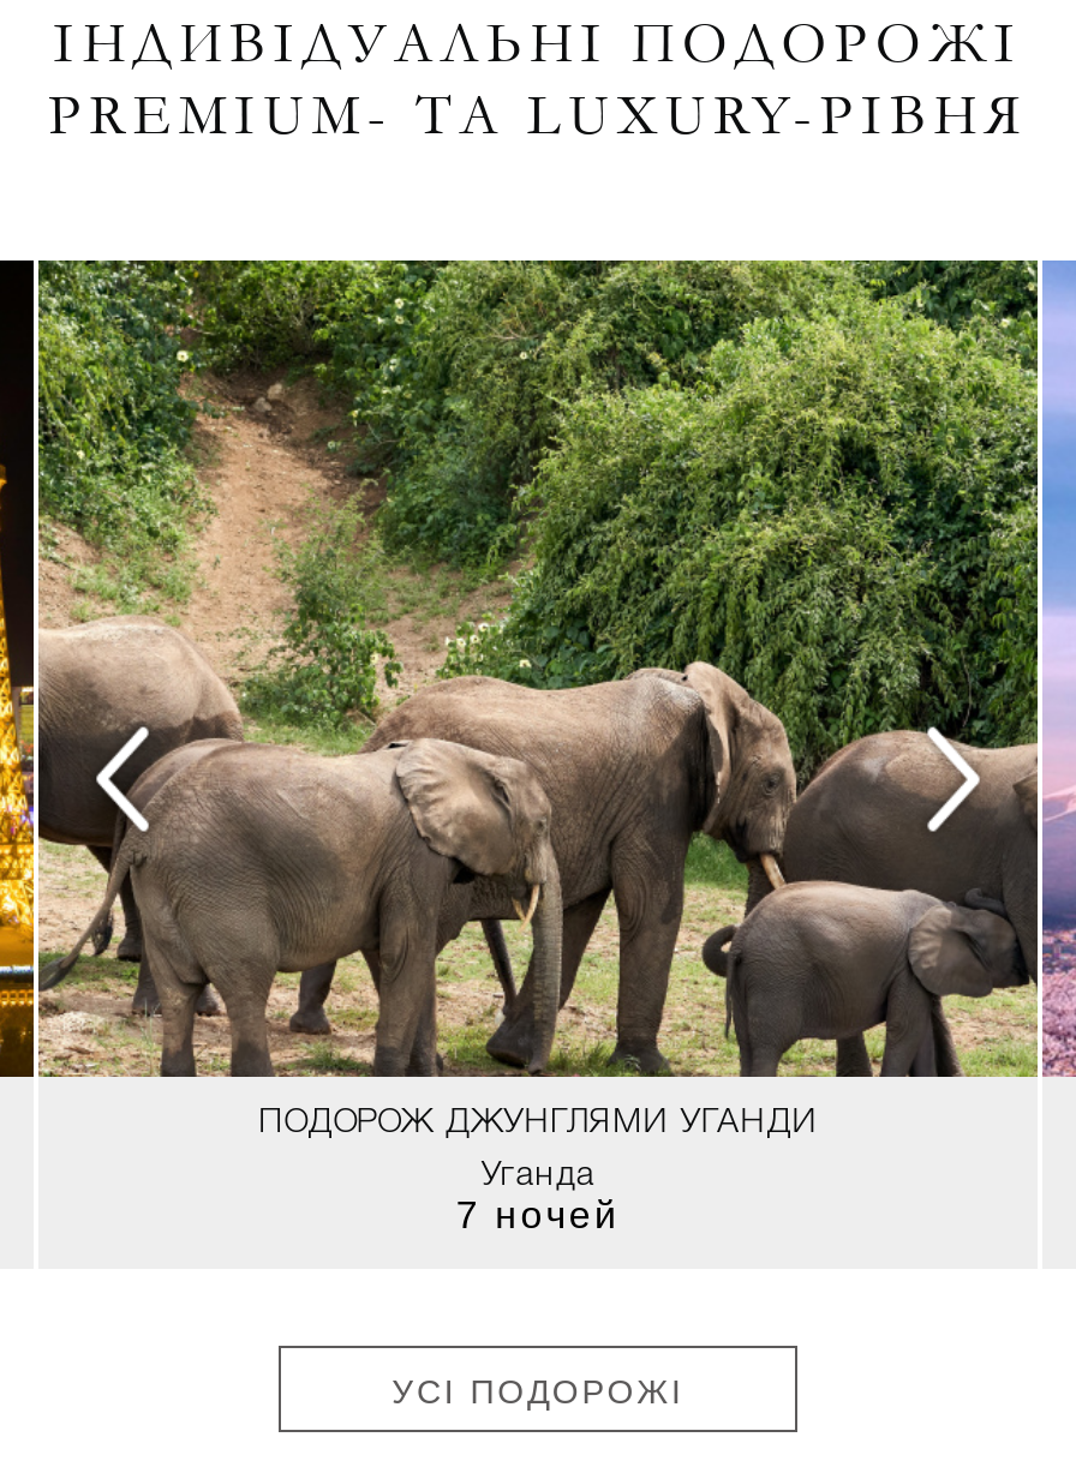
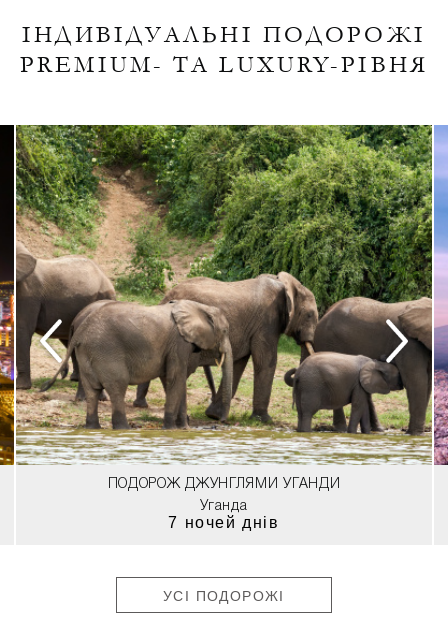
- [image]
+ [image]

- 7 ночей
+ 7 ночей днів
